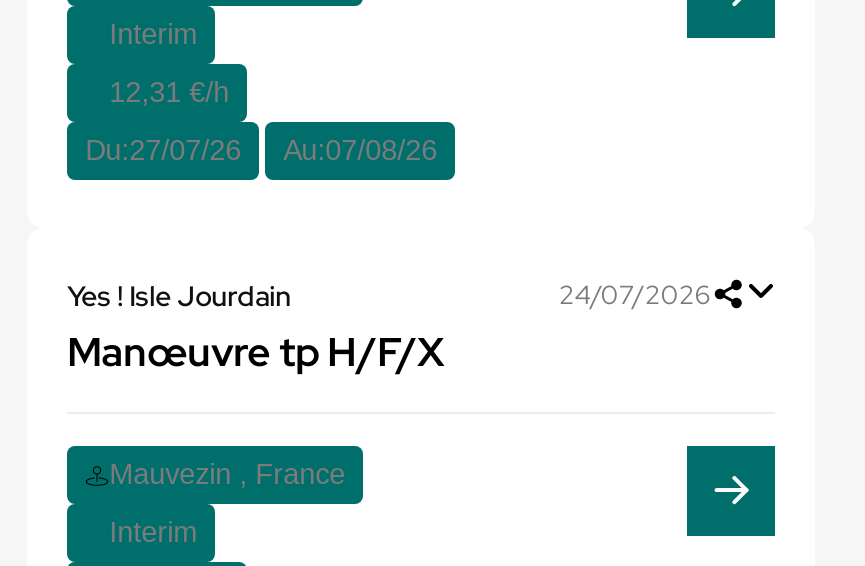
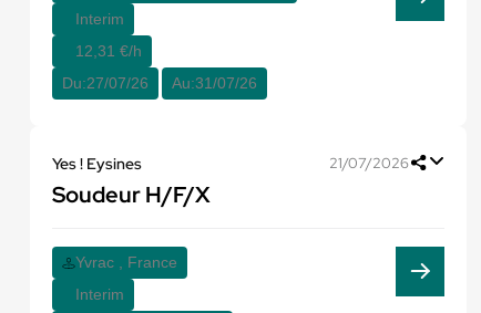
- Du:27/07/26 Au:07/08/26
+ Du:27/07/26 Au:31/07/26

- Yes ! Isle Jourdain
- 24/07/2026
- Manœuvre tp H/F/X
+ Yes ! Eysines
+ 21/07/2026
+ Soudeur H/F/X

- Mauvezin , France
+ Yvrac , France
